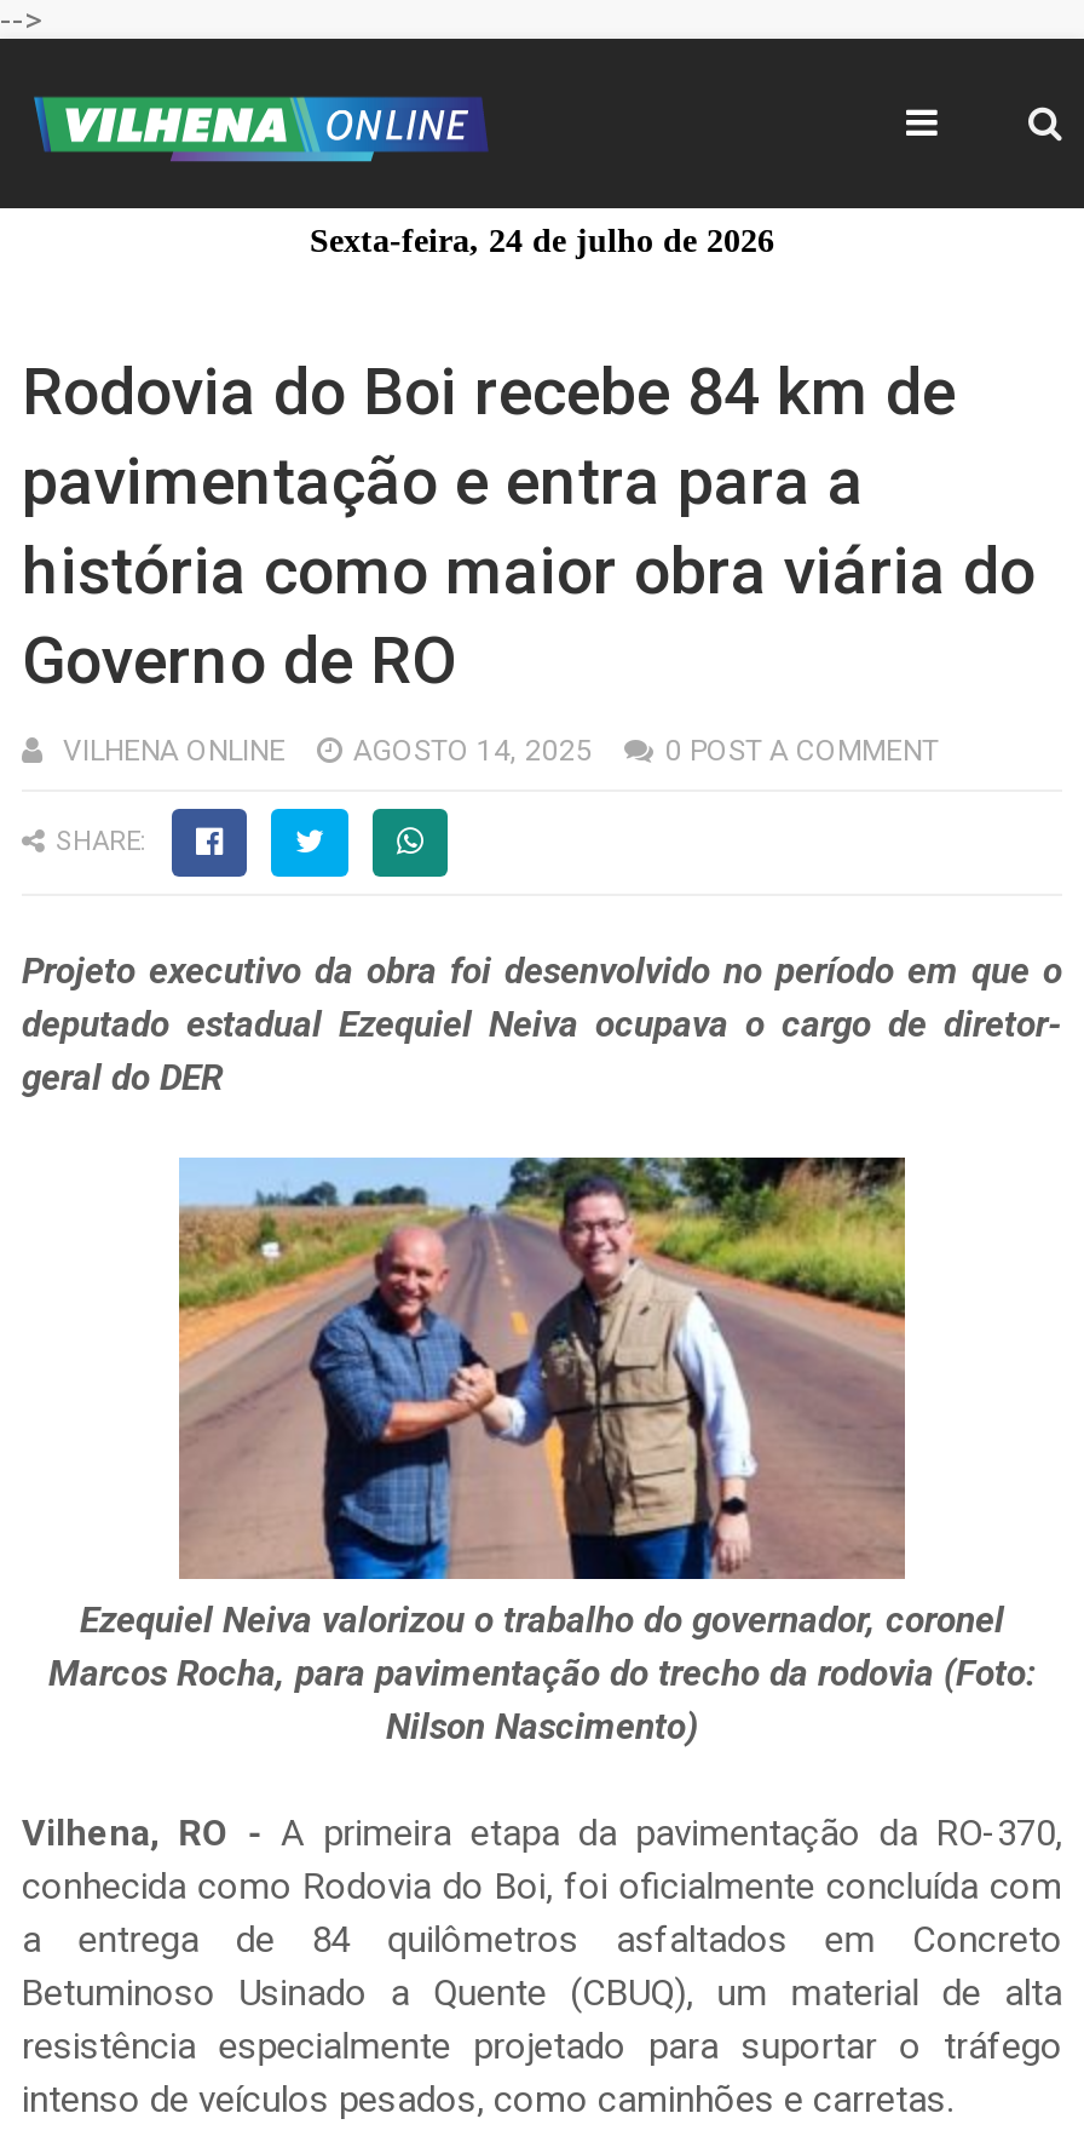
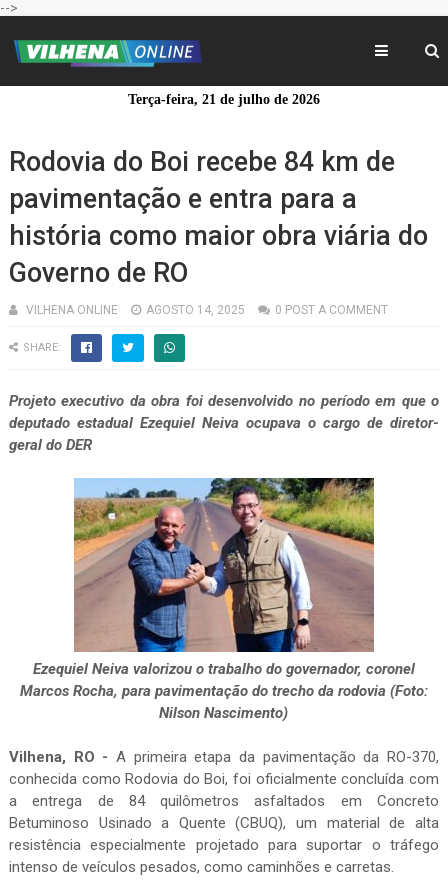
- Sexta-feira, 24 de julho de 2026
+ Terça-feira, 21 de julho de 2026
